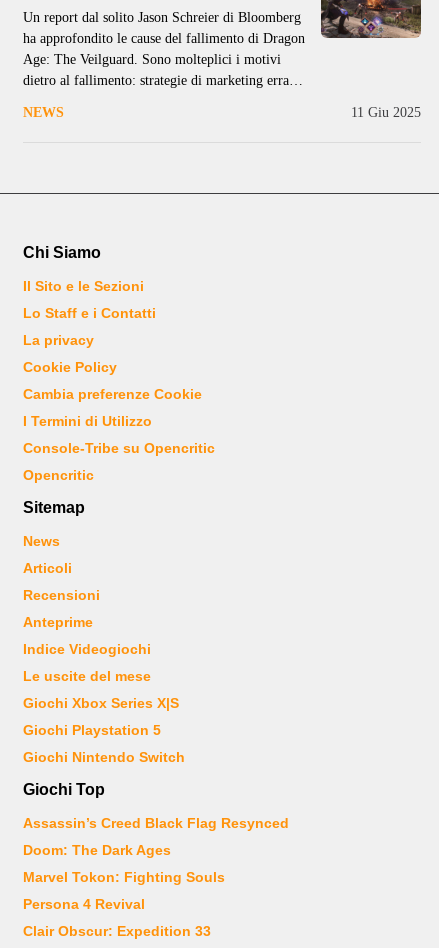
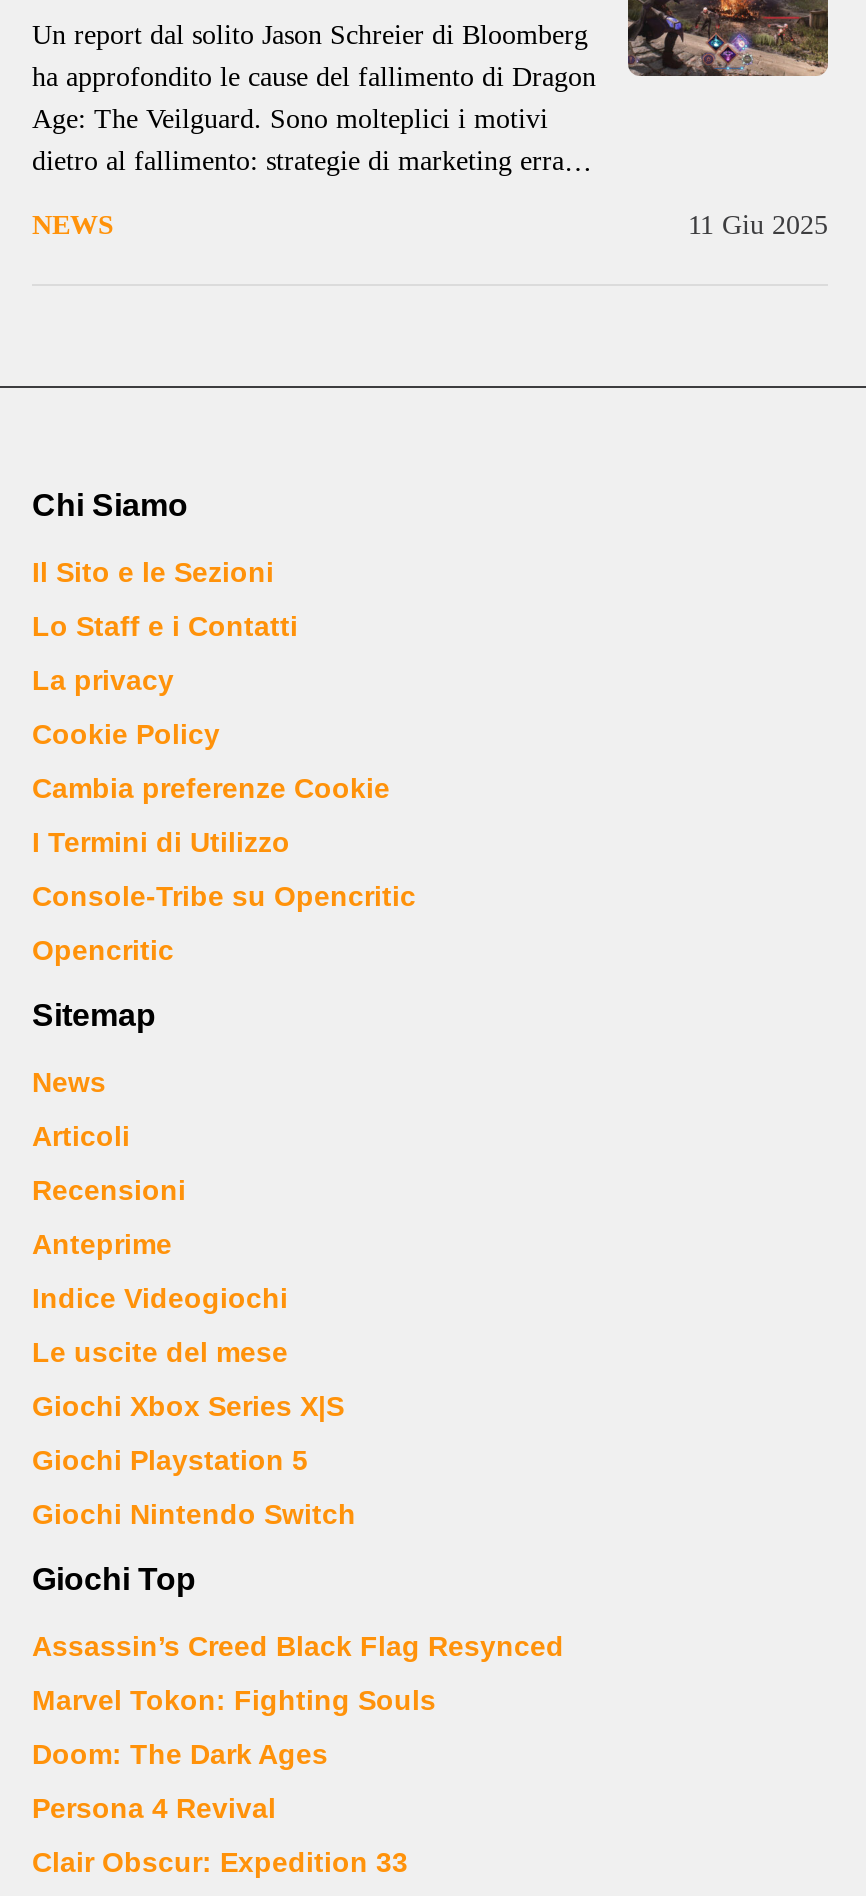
moved down: Doom: The Dark Ages

moved up: Marvel Tokon: Fighting Souls
